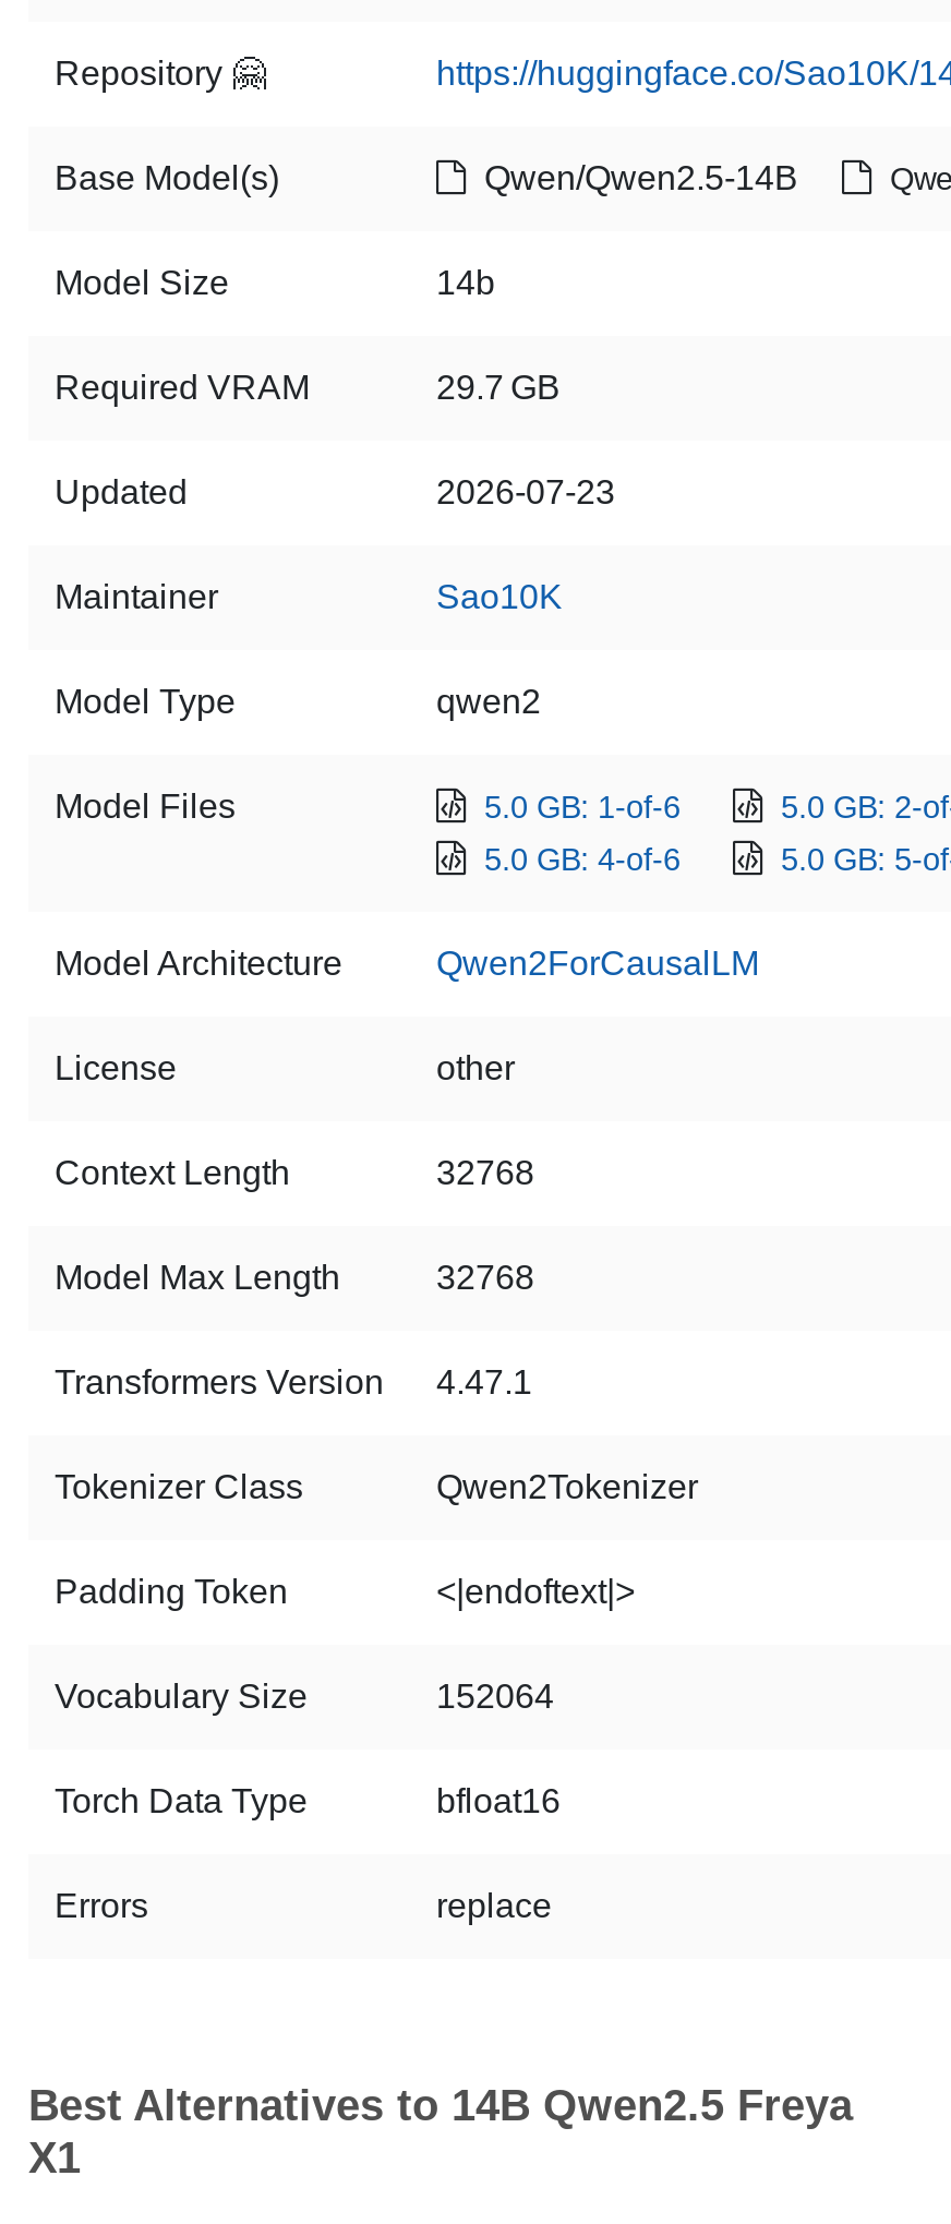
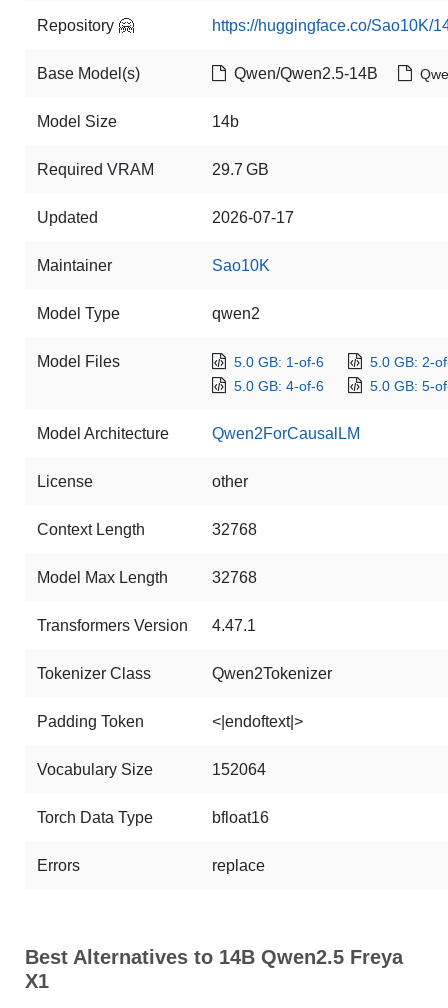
- 2026-07-23
+ 2026-07-17
